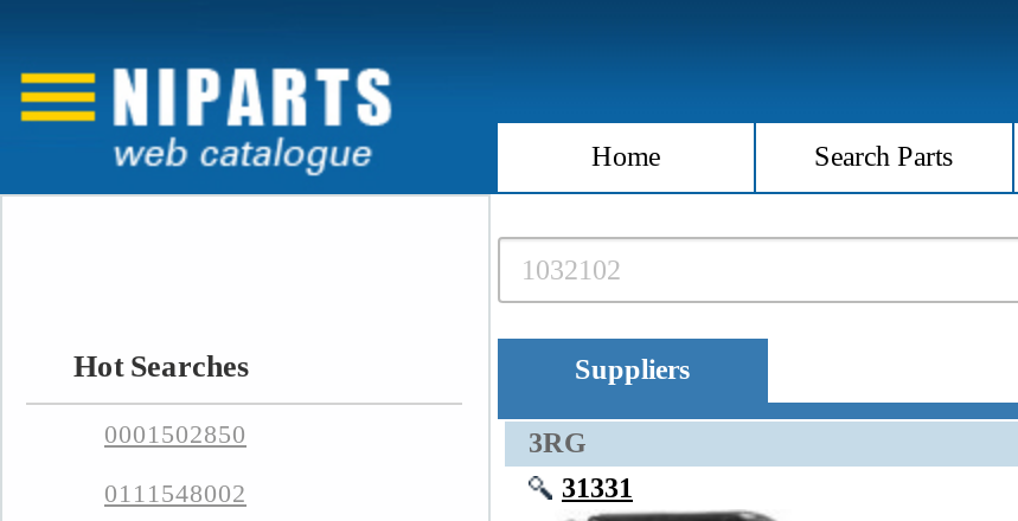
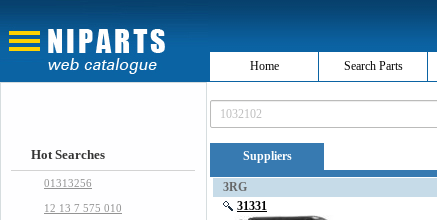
- 0001502850
+ 01313256

- 0111548002
+ 12 13 7 575 010
